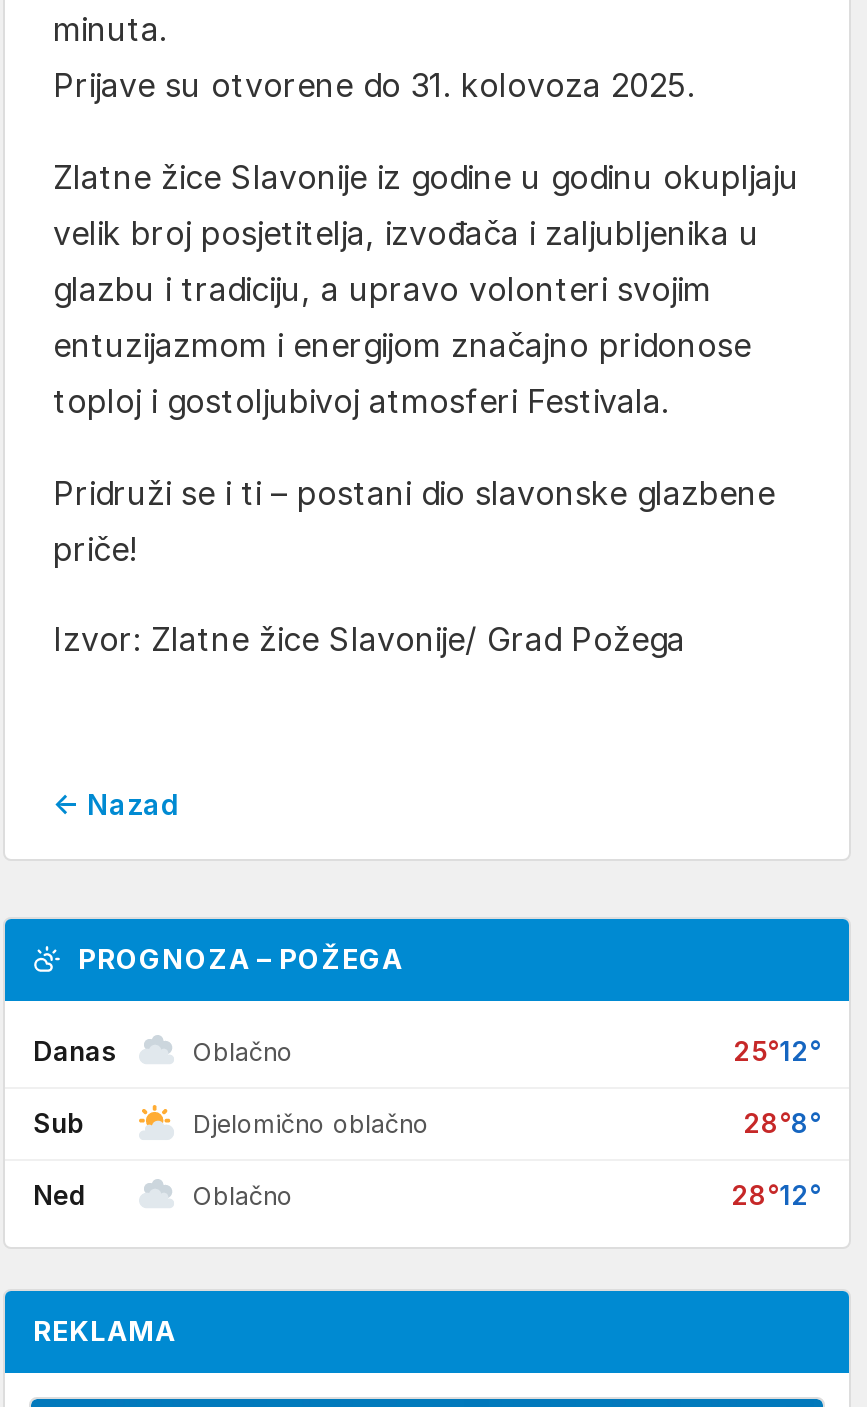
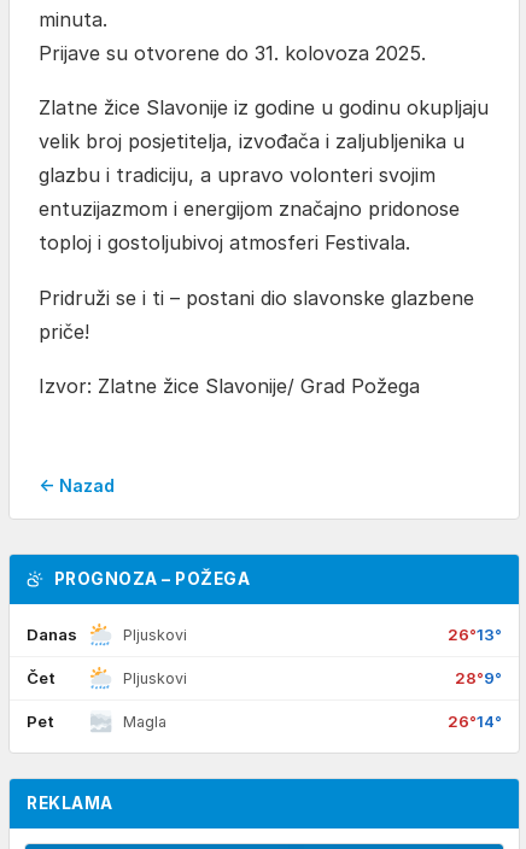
- Oblačno
- 25°12°
+ Pljuskovi
+ 26°13°

- Sub
- Djelomično oblačno
- 28°8°
+ Čet
+ Pljuskovi
+ 28°9°

- Ned
- Oblačno
- 28°12°
+ Pet
+ Magla
+ 26°14°
